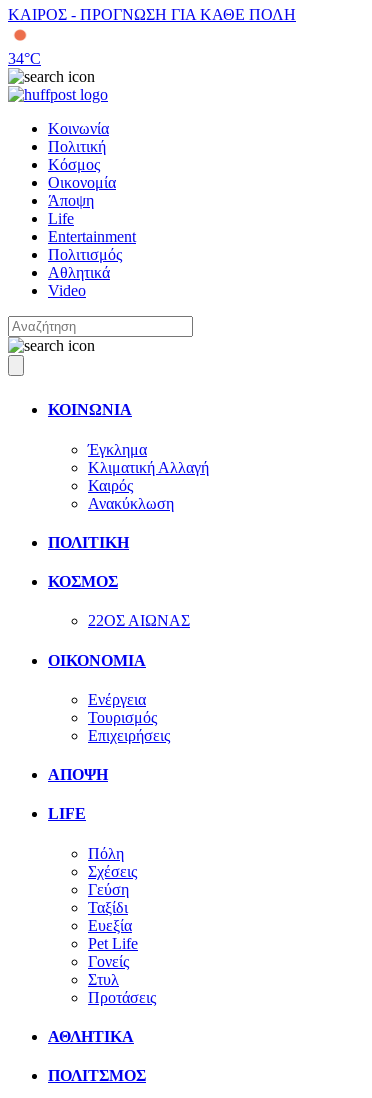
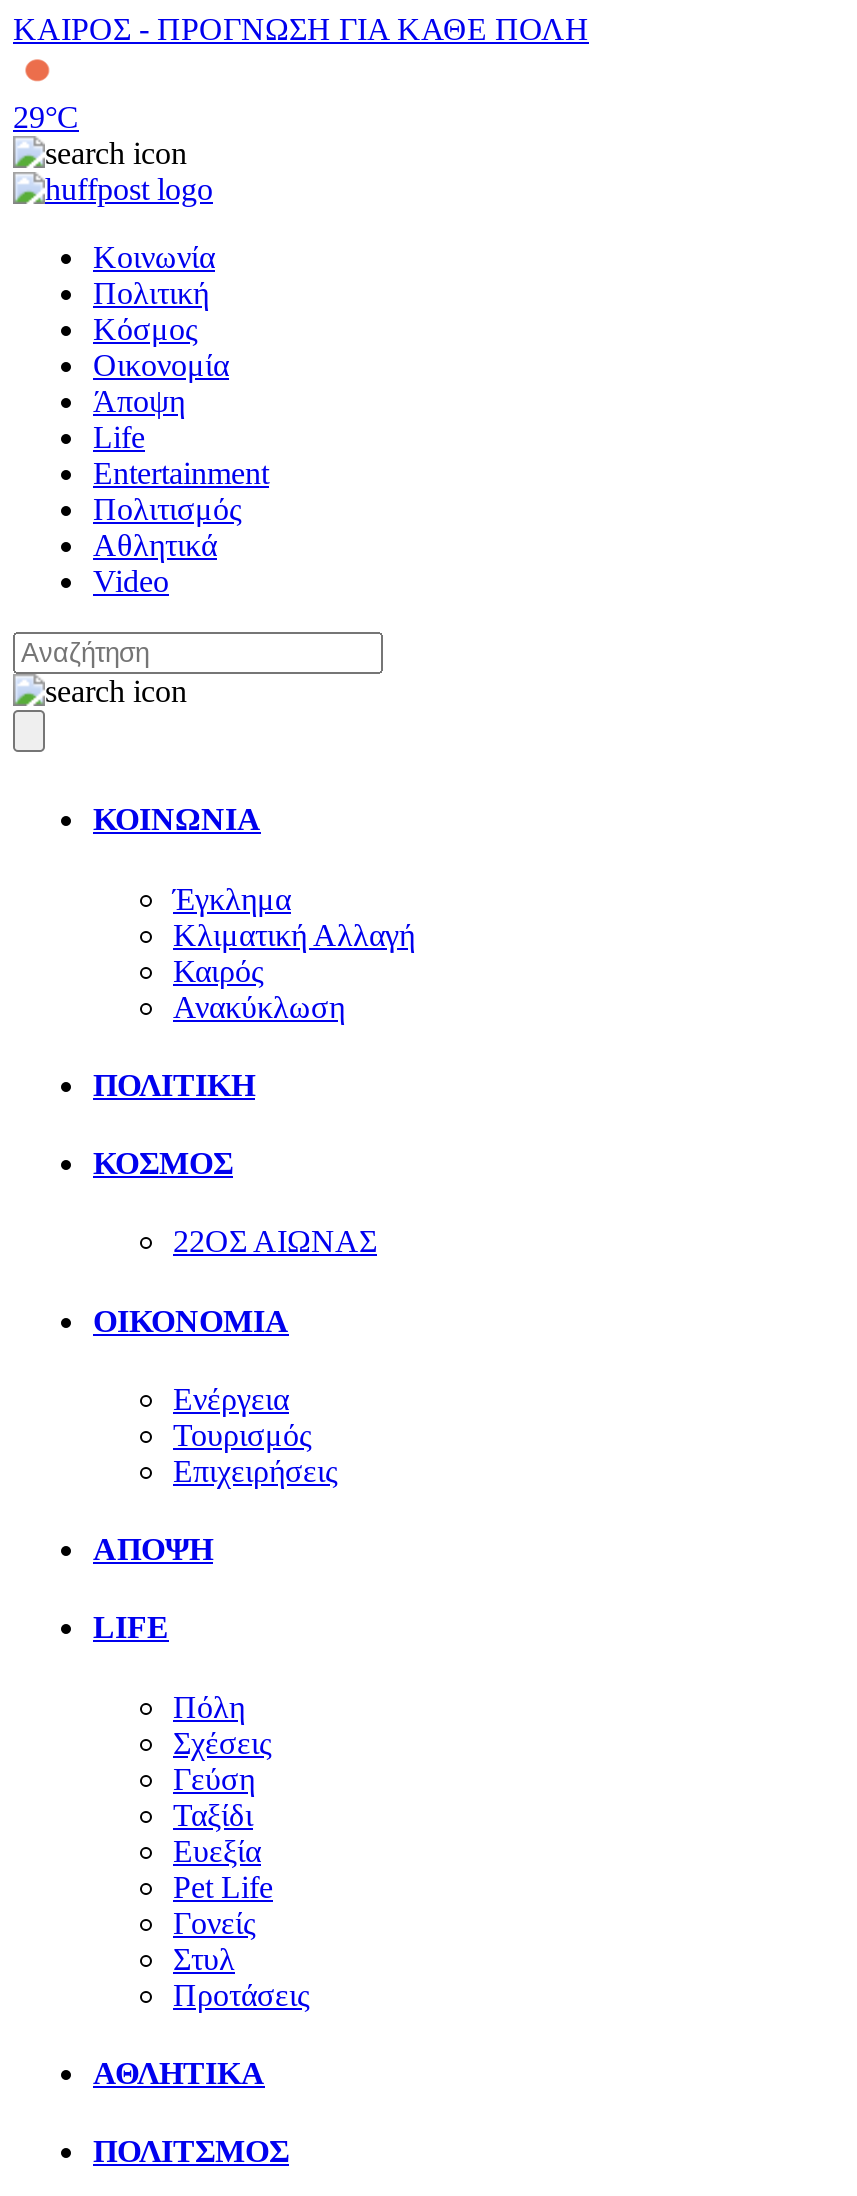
- 34°C
+ 29°C
